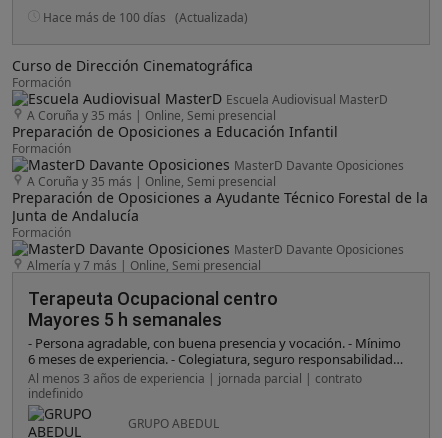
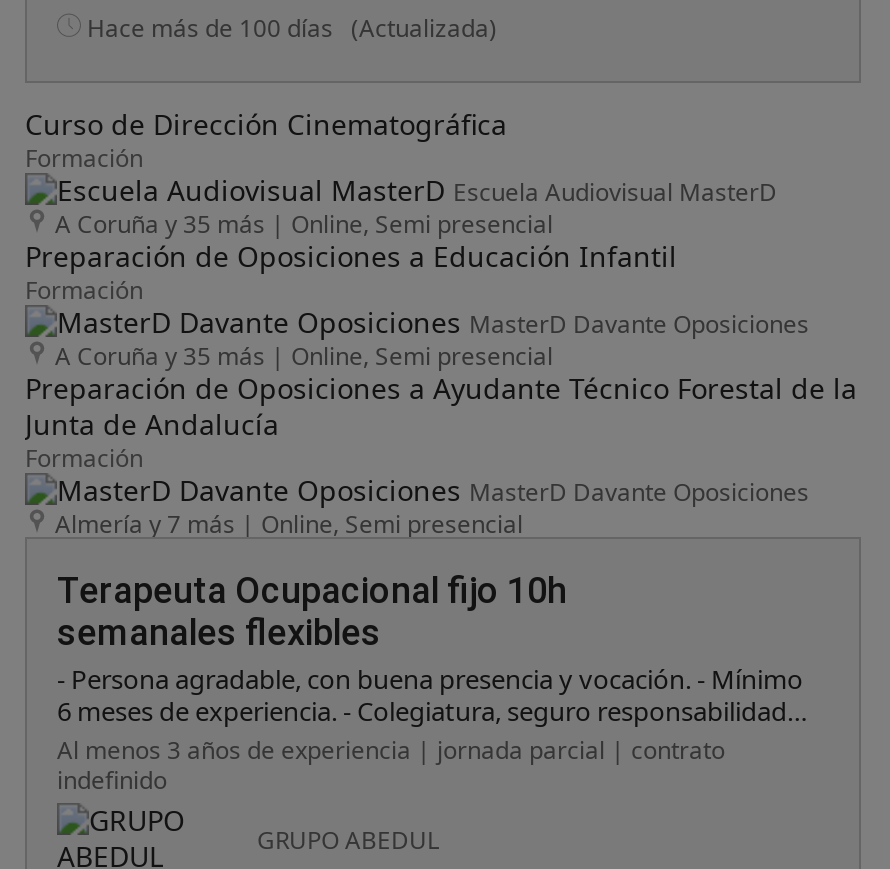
- Terapeuta Ocupacional centro
- Mayores 5 h semanales
+ Terapeuta Ocupacional fijo 10h
+ semanales flexibles
